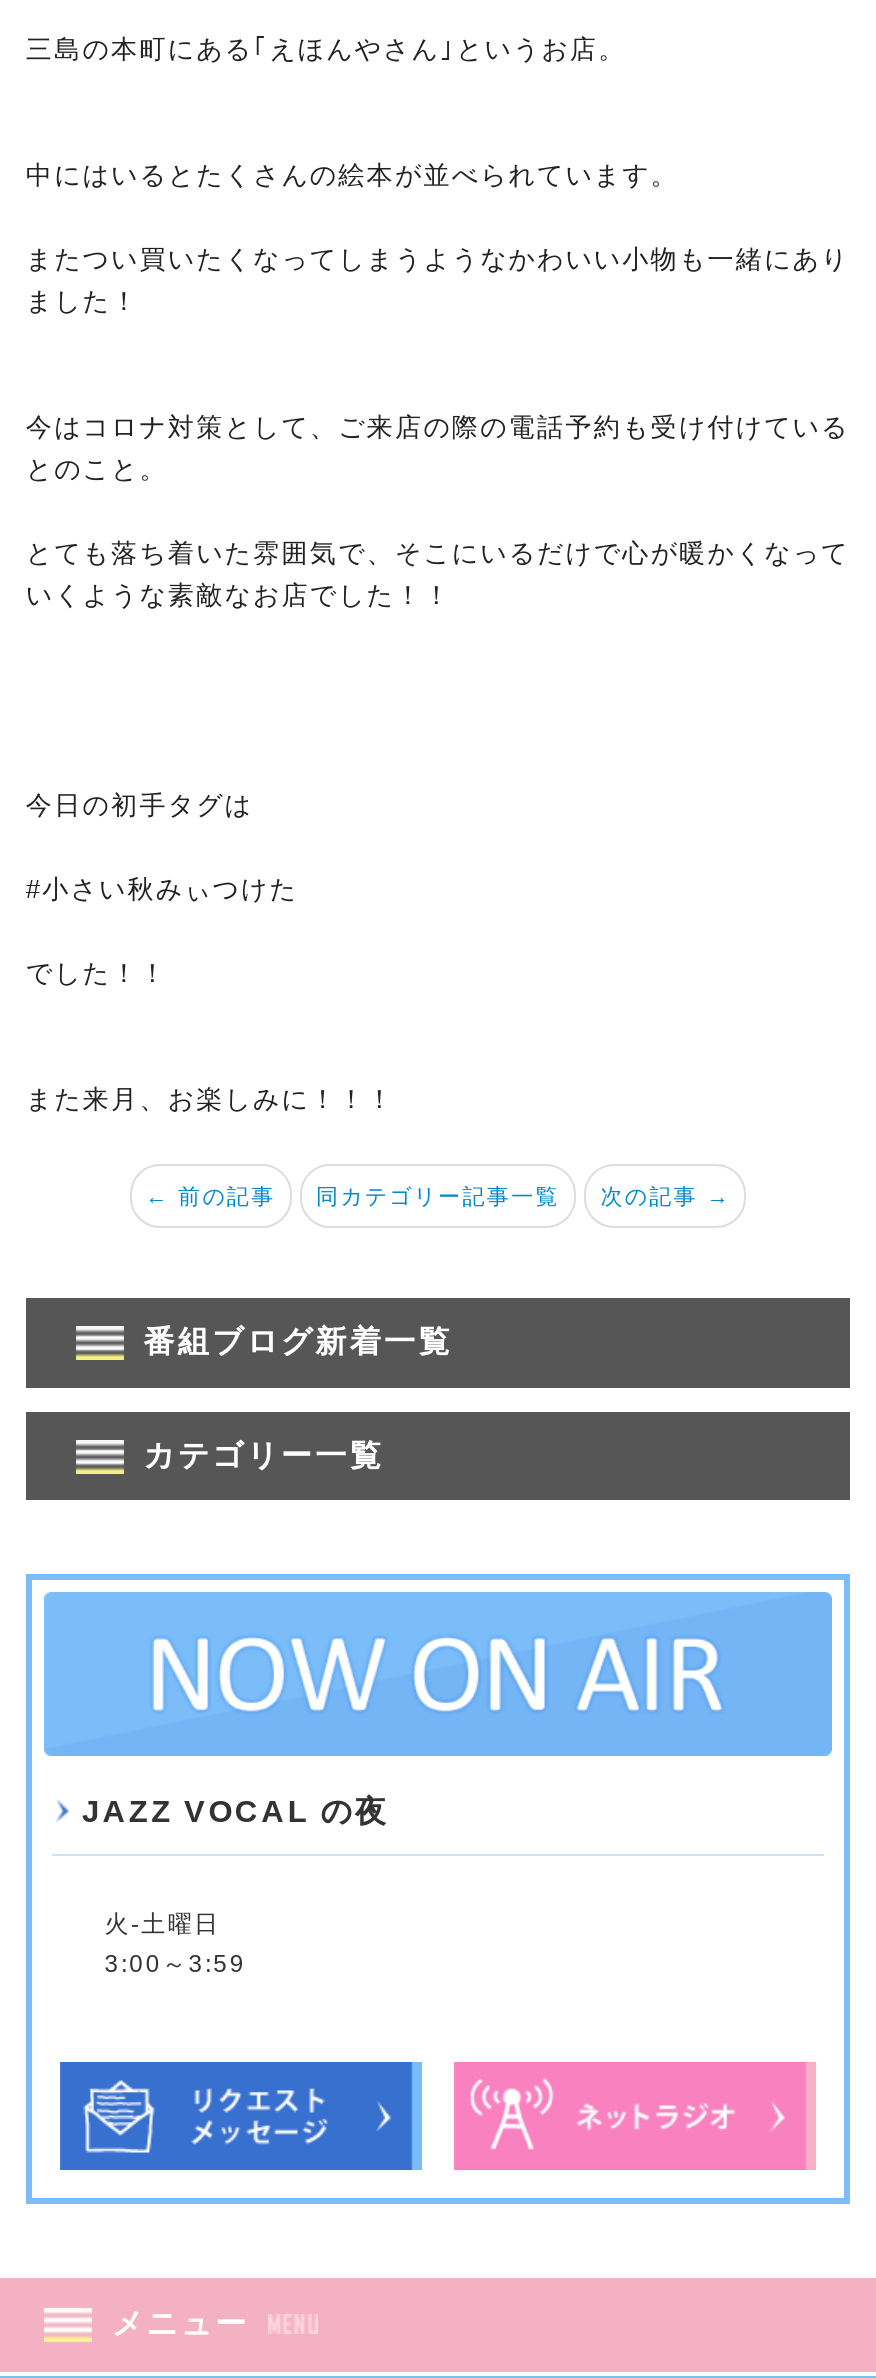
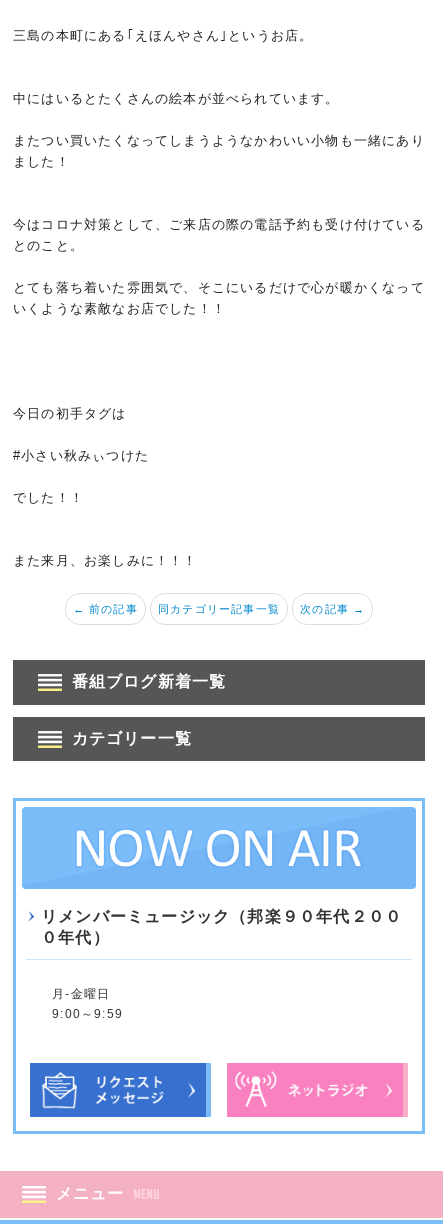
- JAZZ VOCAL の夜
+ リメンバーミュージック（邦楽９０年代２００
+ ０年代）

- 火-土曜日
- 3:00～3:59
+ 月-金曜日
+ 9:00～9:59
